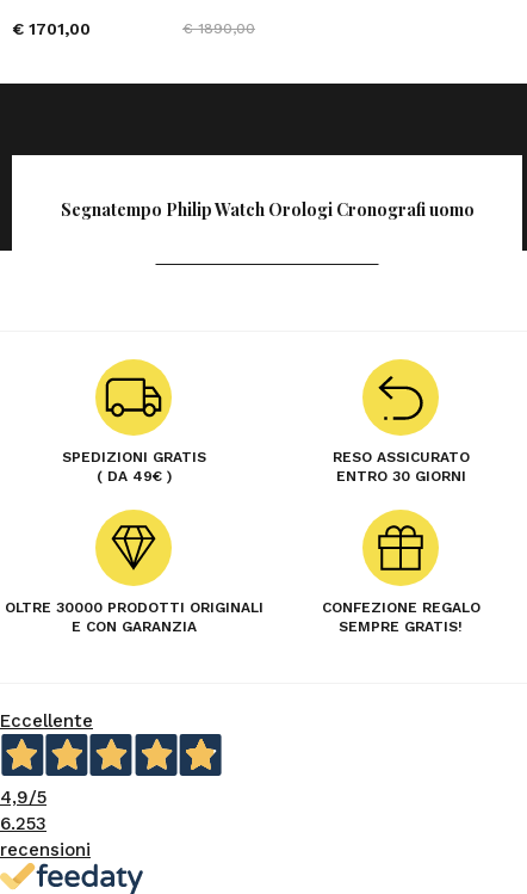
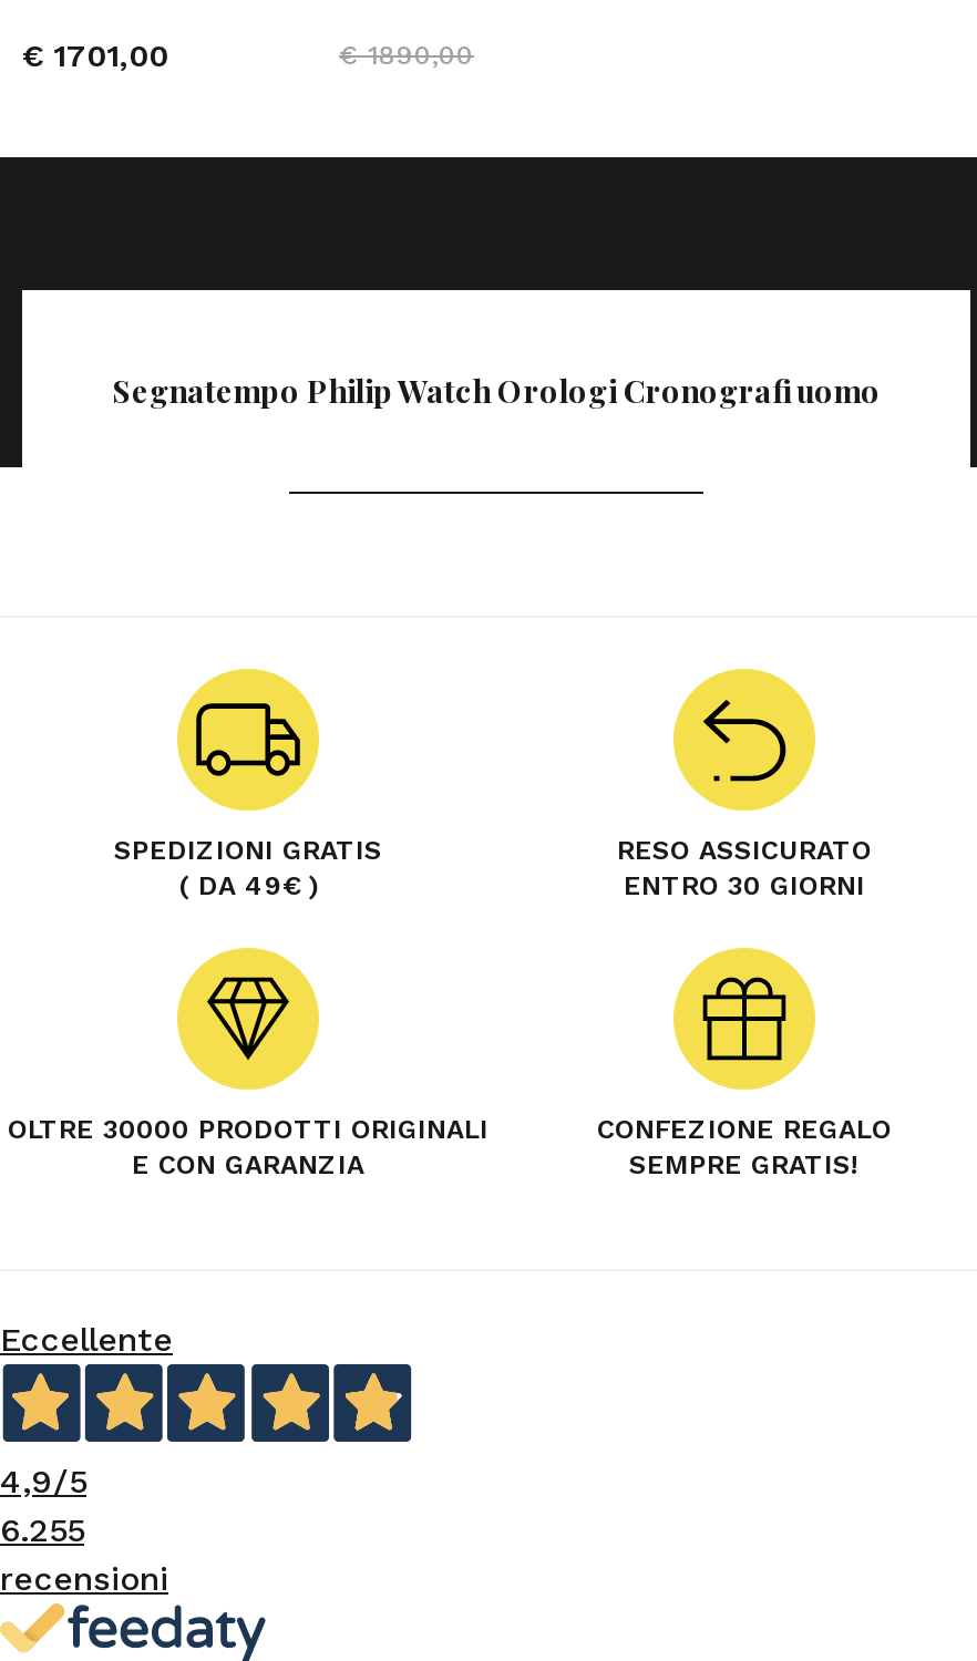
- 6.253
+ 6.255
